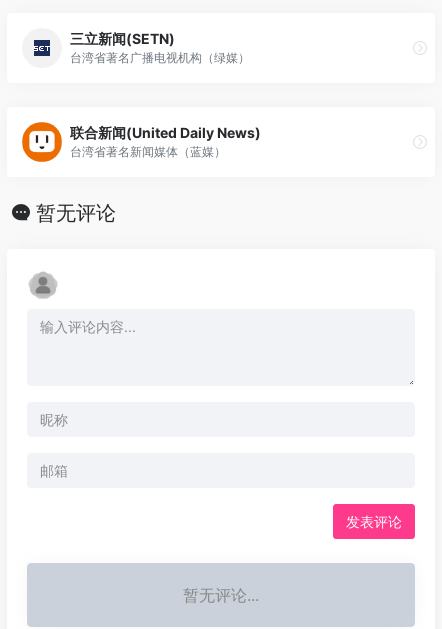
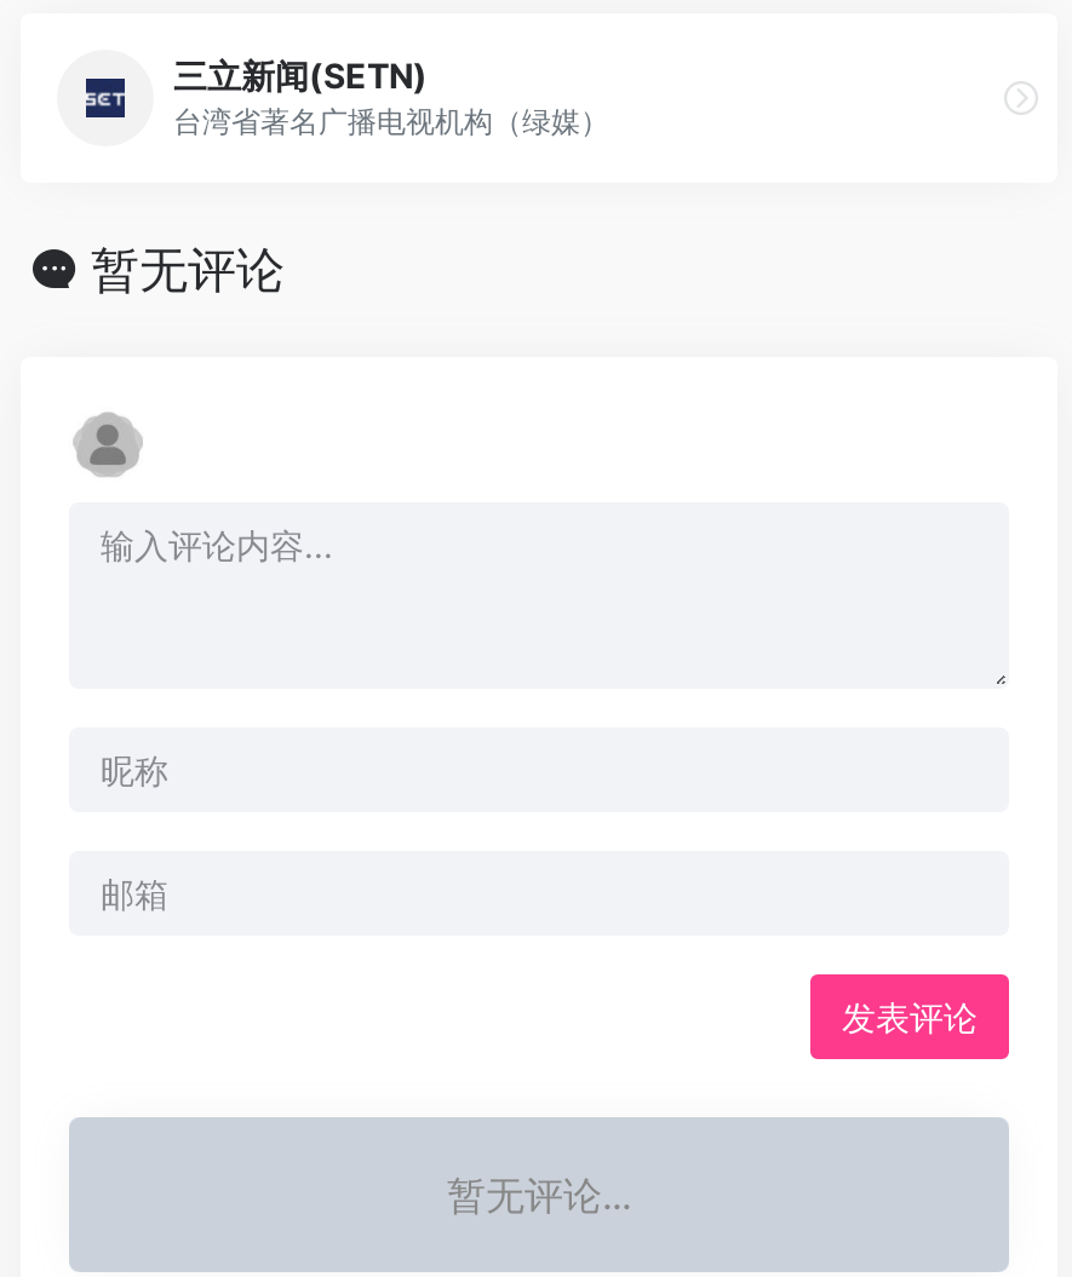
- [image]
- 联合新闻(United Daily News)
- 台湾省著名新闻媒体（蓝媒）
